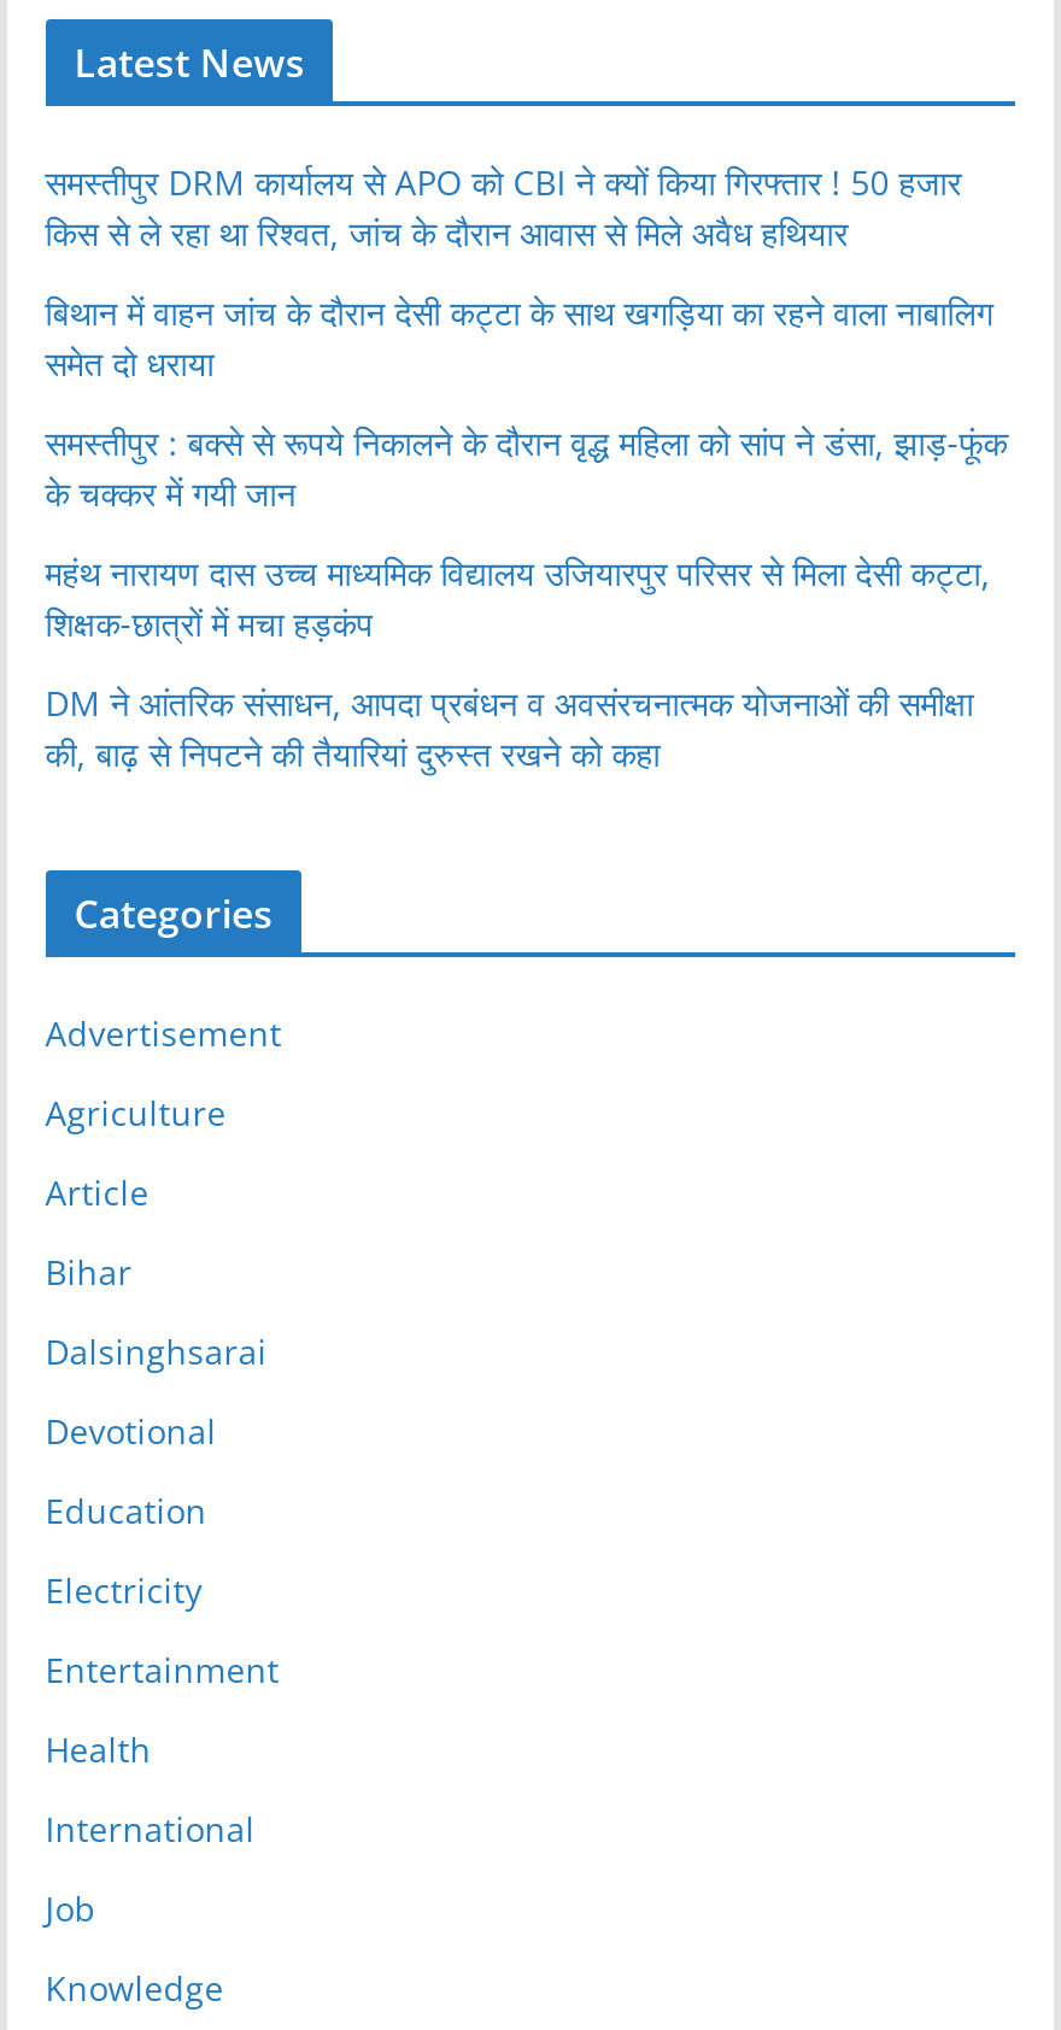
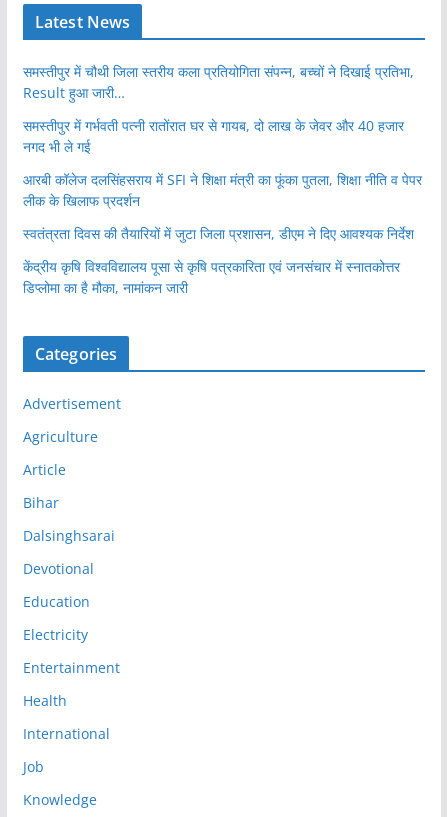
- समस्तीपुर DRM कार्यालय से APO को CBI ने क्यों किया गिरफ्तार ! 50 हजार
- किस से ले रहा था रिश्वत, जांच के दौरान आवास से मिले अवैध हथियार
+ समस्तीपुर में चौथी जिला स्तरीय कला प्रतियोगिता संपन्न, बच्चों ने दिखाई प्रतिभा,
+ Result हुआ जारी…

- बिथान में वाहन जांच के दौरान देसी कट्टा के साथ खगड़िया का रहने वाला नाबालिग
- समेत दो धराया
+ समस्तीपुर में गर्भवती पत्नी रातोंरात घर से गायब, दो लाख के जेवर और 40 हजार
+ नगद भी ले गई

- समस्तीपुर : बक्से से रूपये निकालने के दौरान वृद्ध महिला को सांप ने डंसा, झाड़-फूंक
- के चक्कर में गयी जान
+ आरबी कॉलेज दलसिंहसराय में SFI ने शिक्षा मंत्री का फूंका पुतला, शिक्षा नीति व पेपर
+ लीक के खिलाफ प्रदर्शन

- महंथ नारायण दास उच्च माध्यमिक विद्यालय उजियारपुर परिसर से मिला देसी कट्टा,
- शिक्षक-छात्रों में मचा हड़कंप
+ स्वतंत्रता दिवस की तैयारियों में जुटा जिला प्रशासन, डीएम ने दिए आवश्यक निर्देश

- DM ने आंतरिक संसाधन, आपदा प्रबंधन व अवसंरचनात्मक योजनाओं की समीक्षा
- की, बाढ़ से निपटने की तैयारियां दुरुस्त रखने को कहा
+ केंद्रीय कृषि विश्वविद्यालय पूसा से कृषि पत्रकारिता एवं जनसंचार में स्नातकोत्तर
+ डिप्लोमा का है मौका, नामांकन जारी
